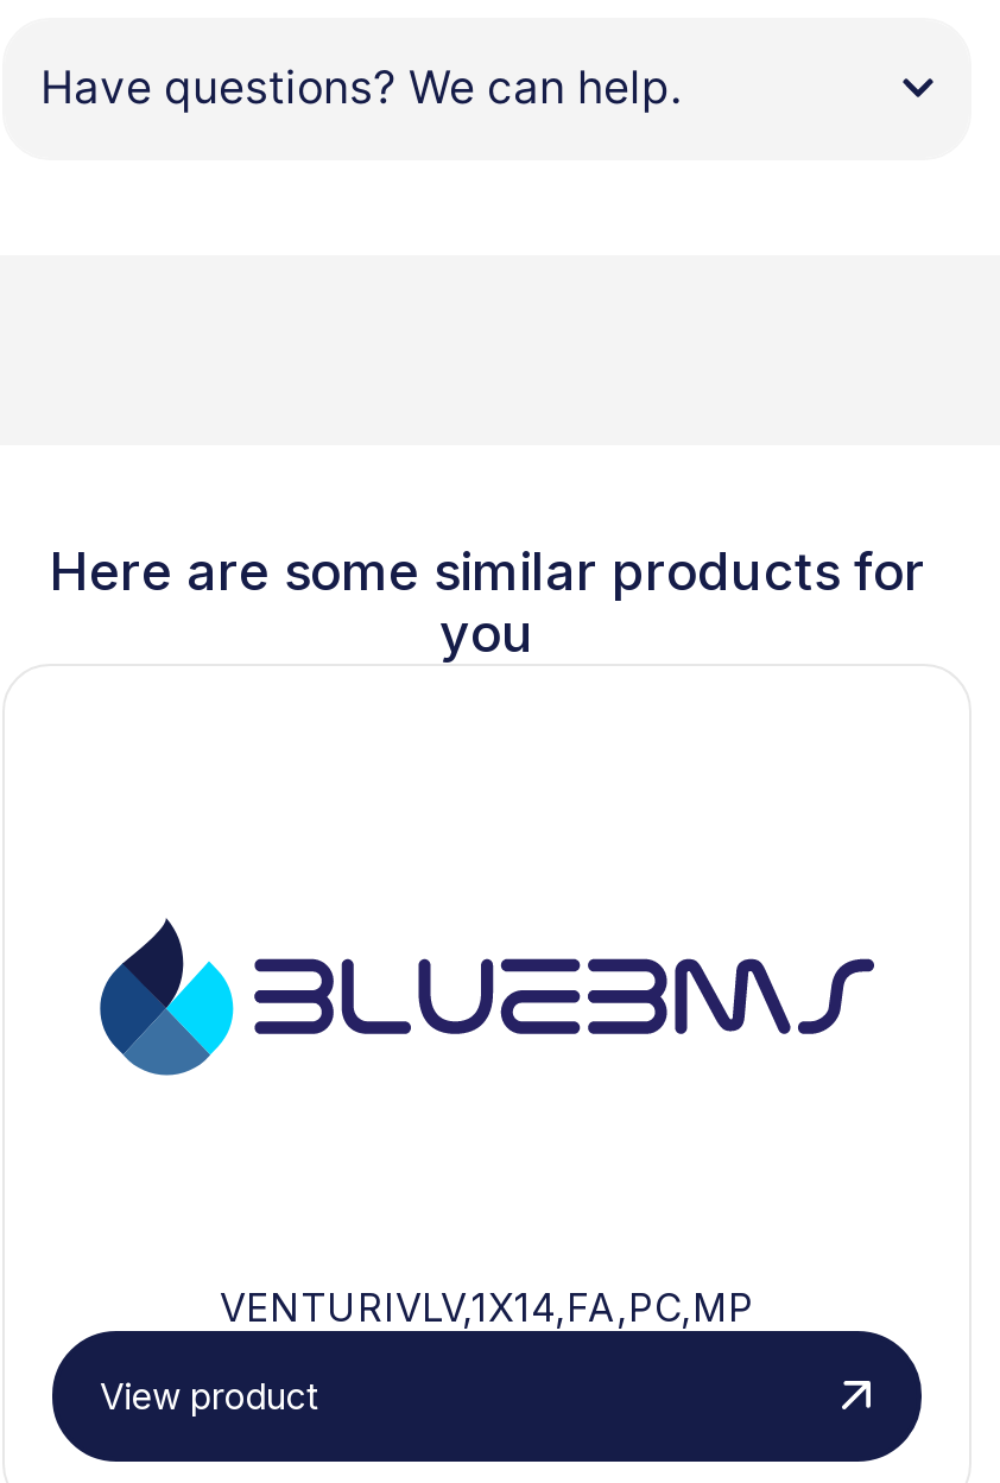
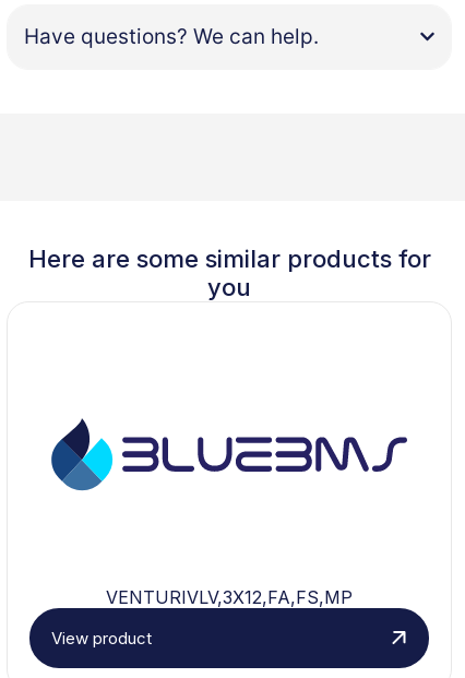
- VENTURIVLV,1X14,FA,PC,MP
+ VENTURIVLV,3X12,FA,FS,MP
